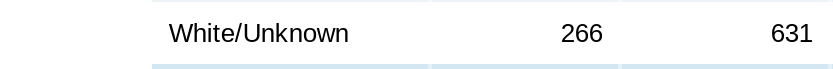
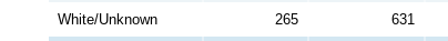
- 266
+ 265
